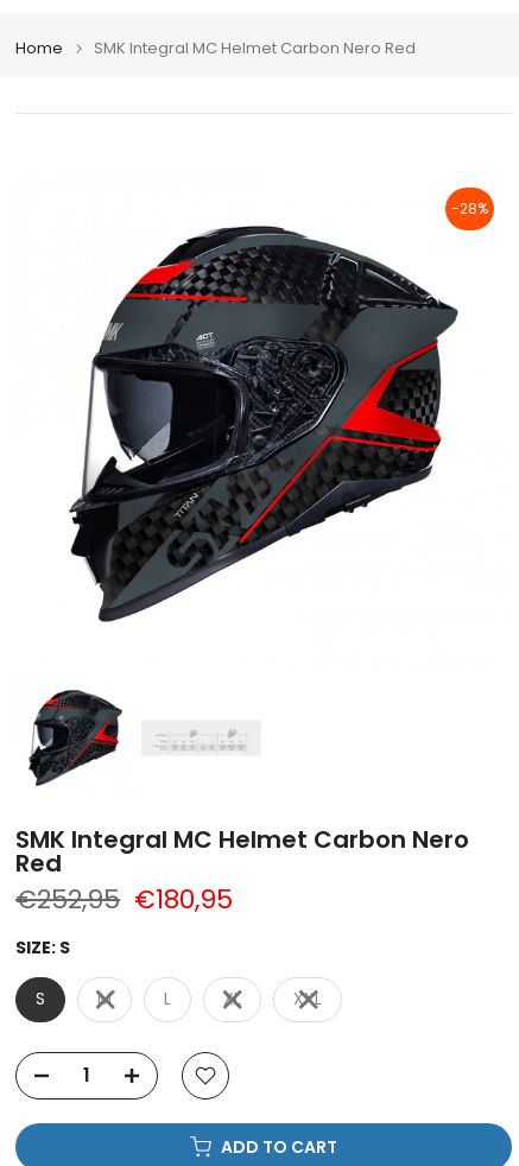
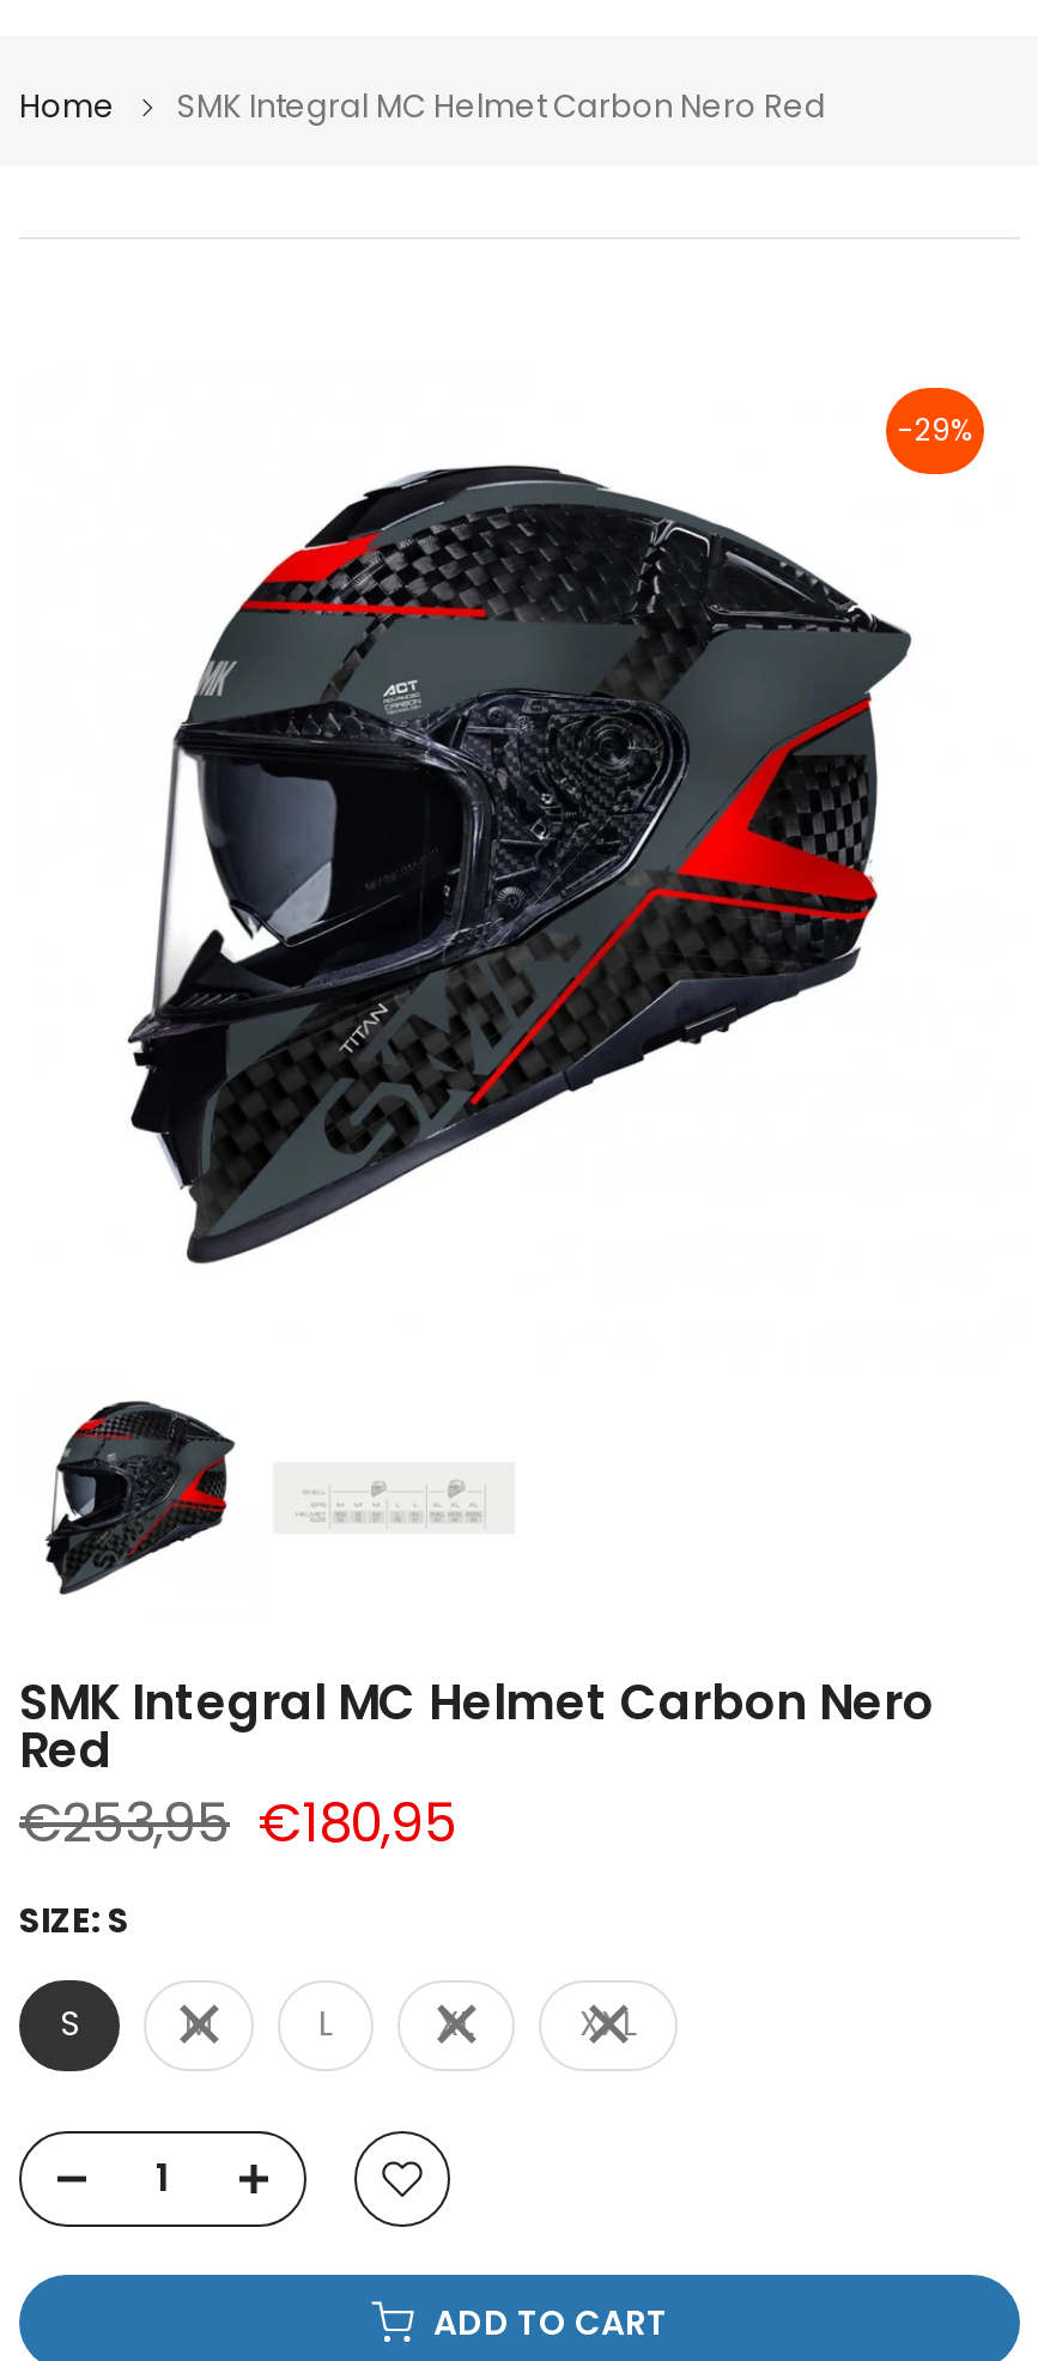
- -28%
+ -29%

- €252,95 €180,95
+ €253,95 €180,95
